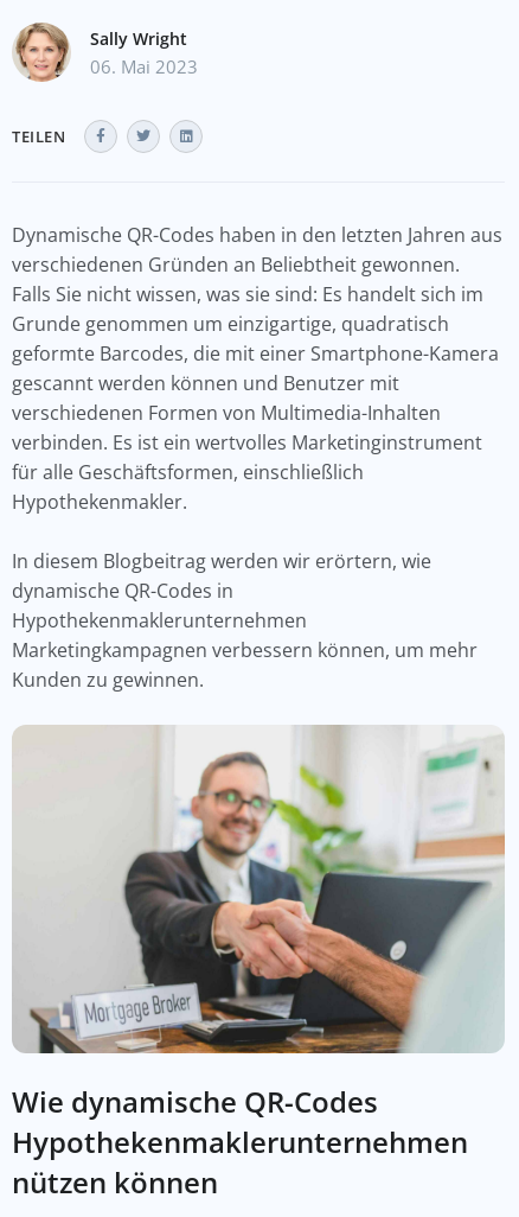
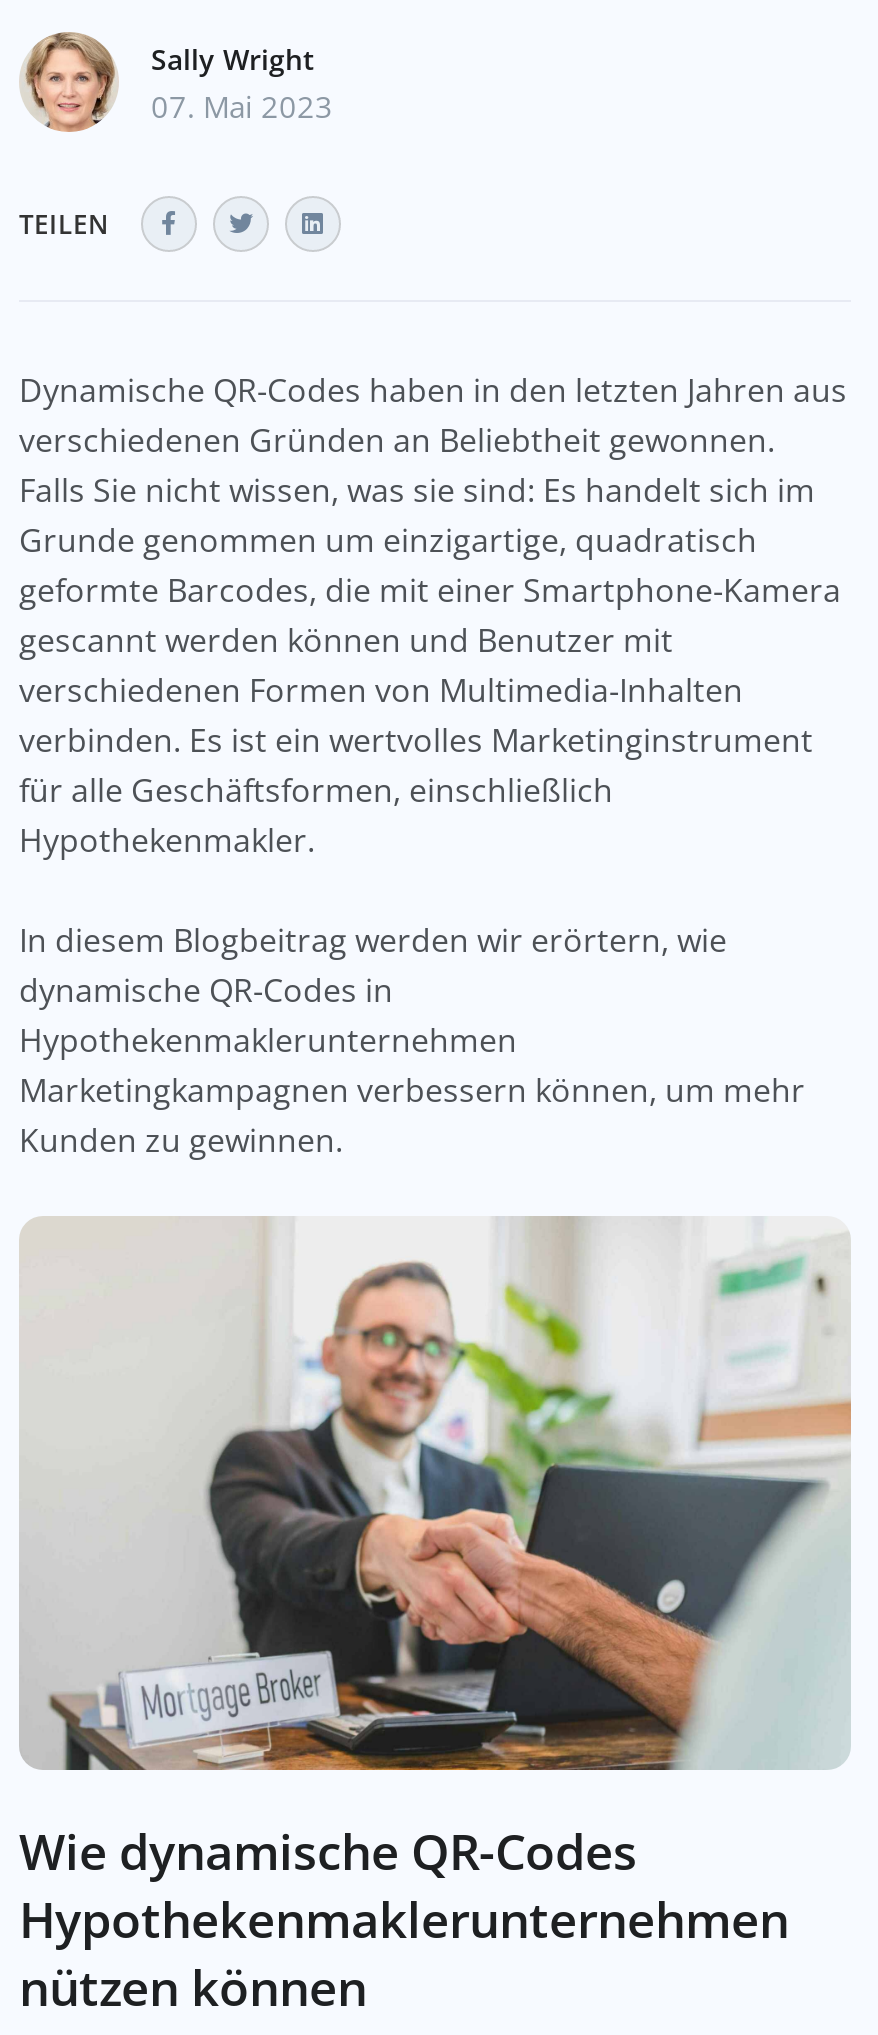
- 06. Mai 2023
+ 07. Mai 2023
